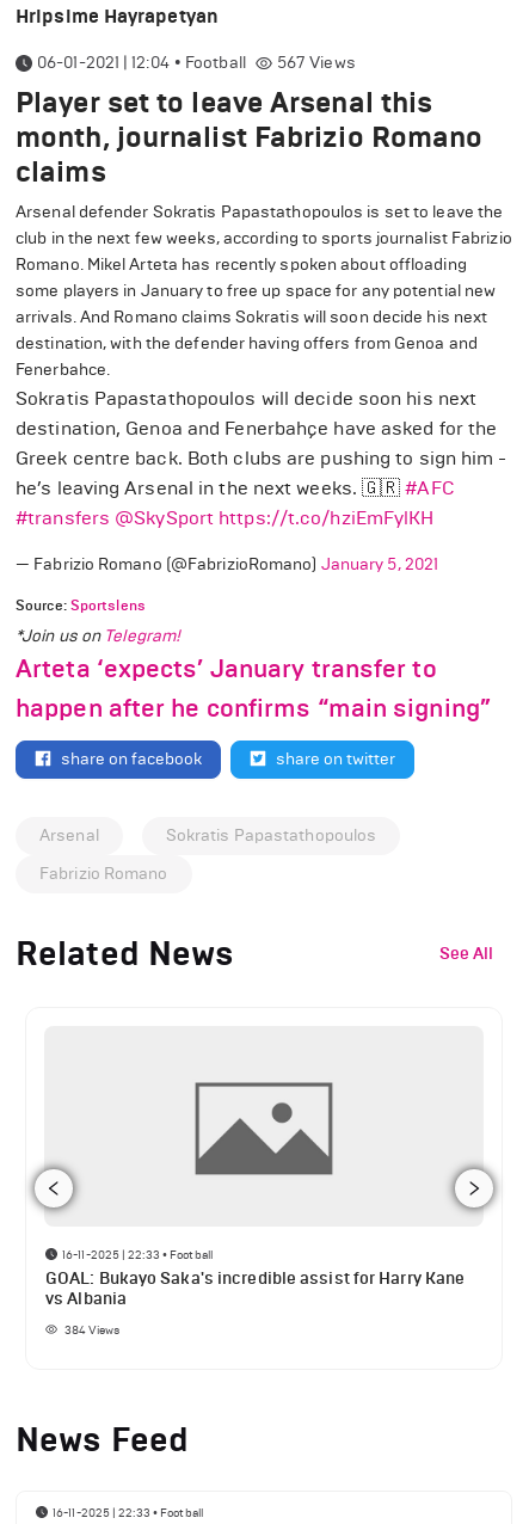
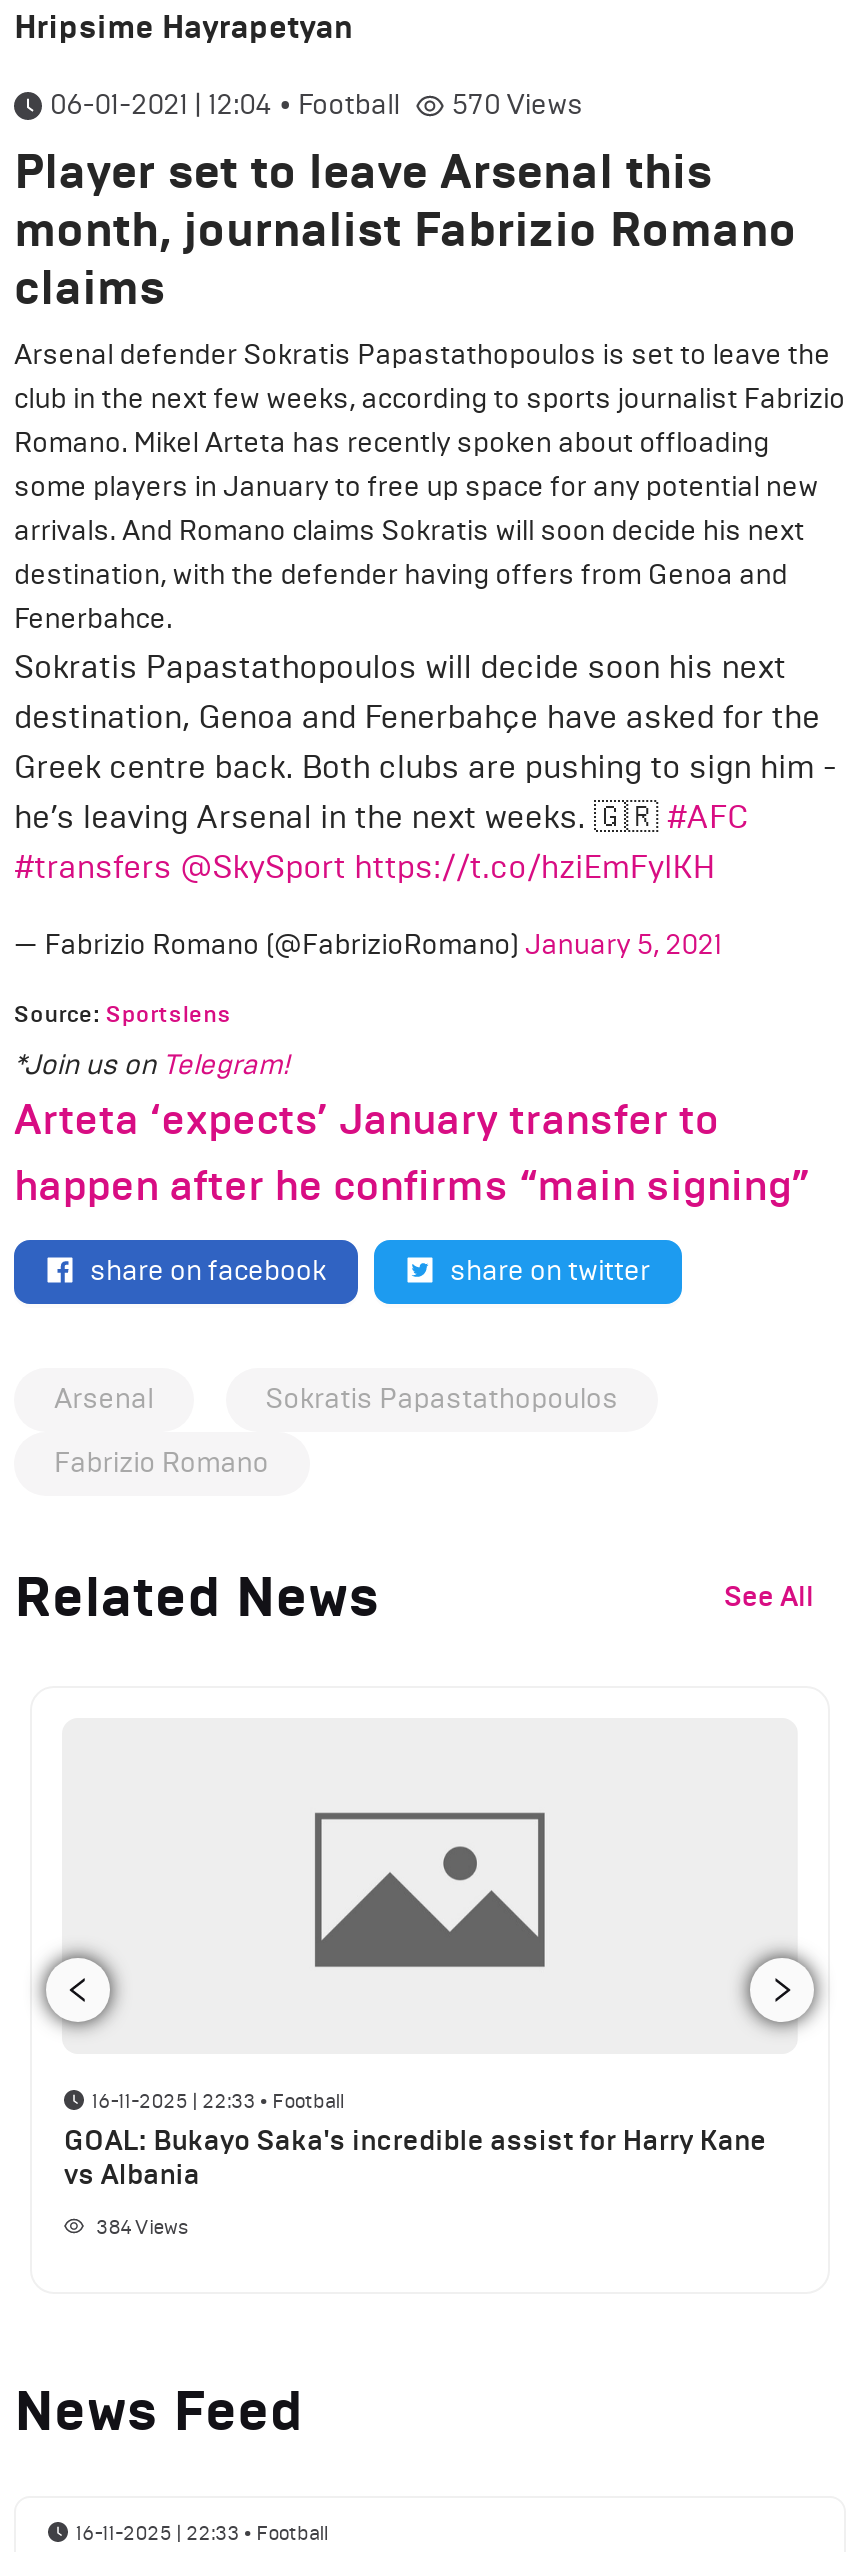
- 567 Views
+ 570 Views
